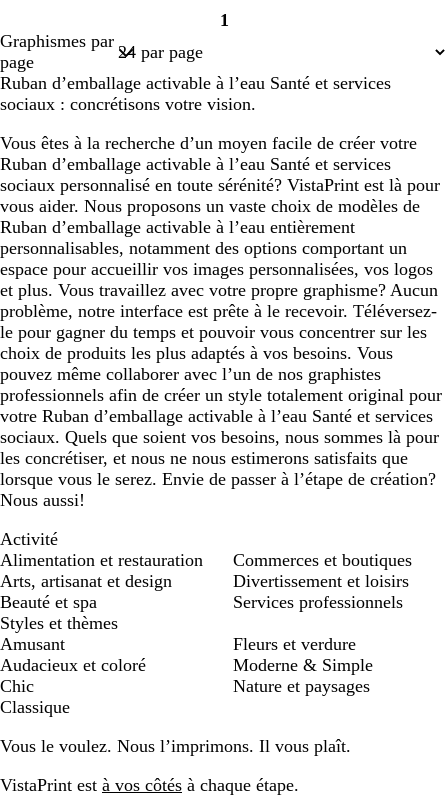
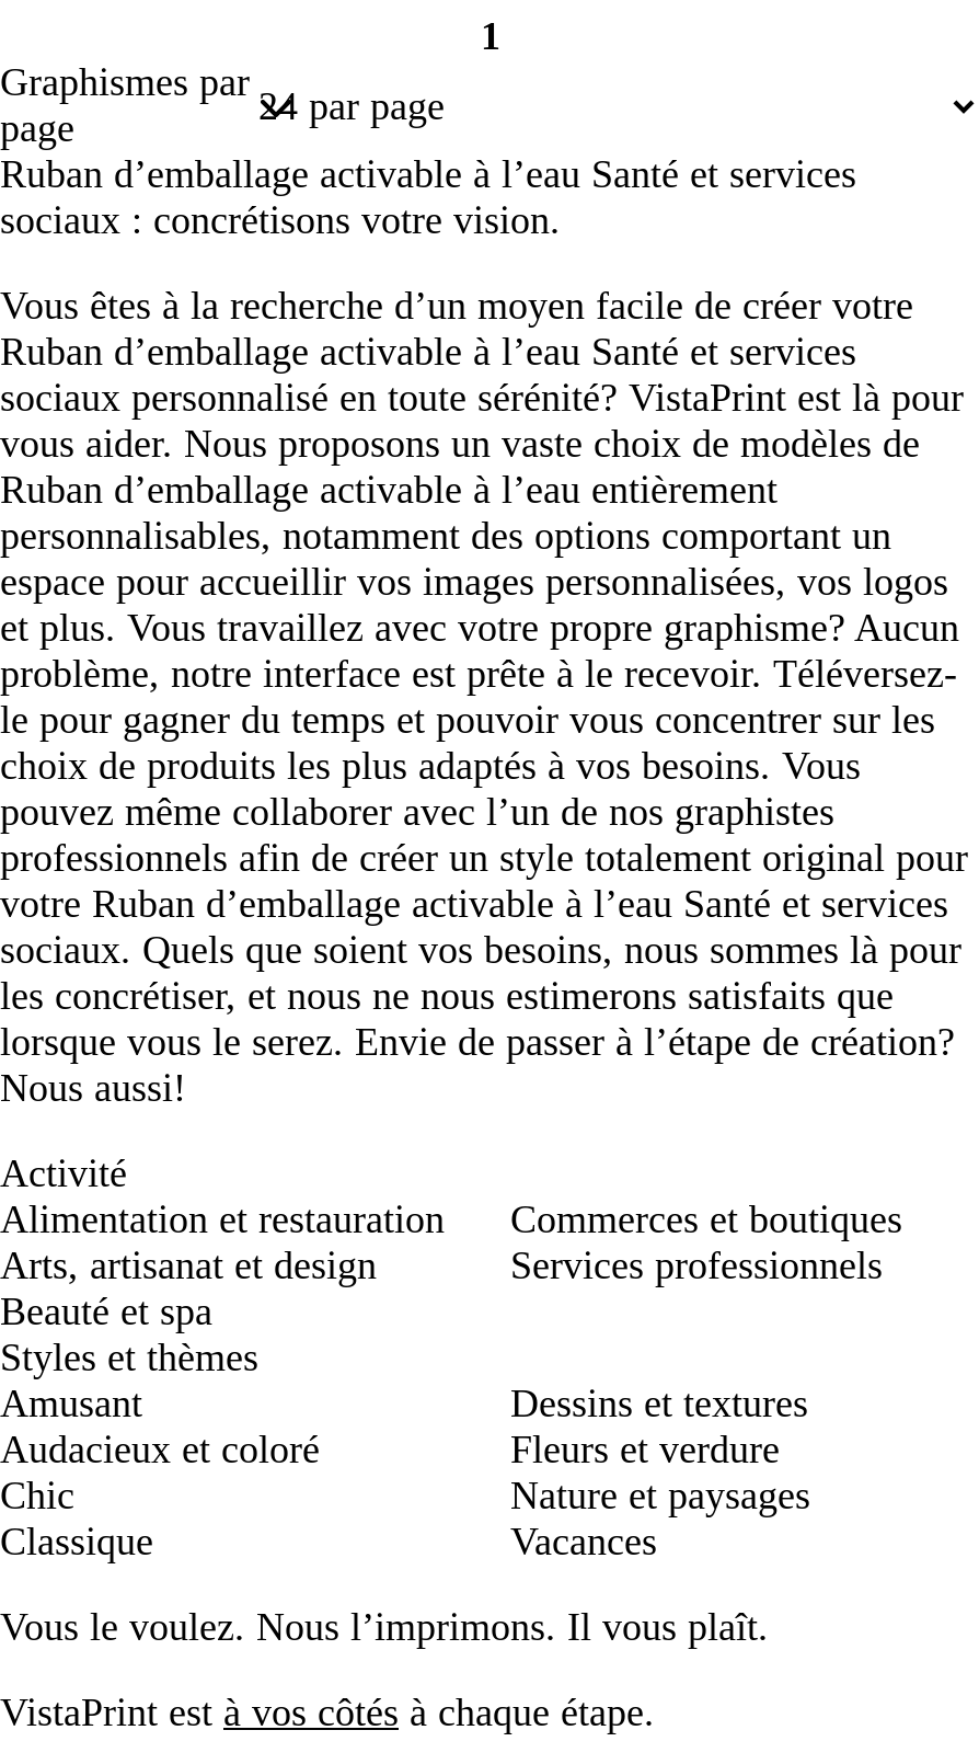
- Divertissement et loisirs

moved up: Services professionnels

moved down: Fleurs et verdure

+ Dessins et textures

- Moderne & Simple

+ Vacances
